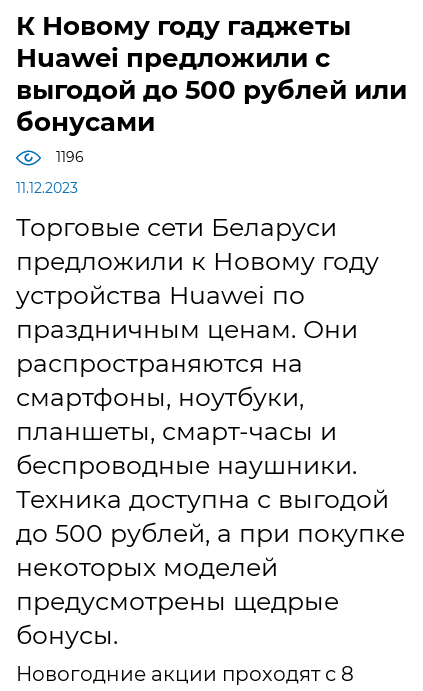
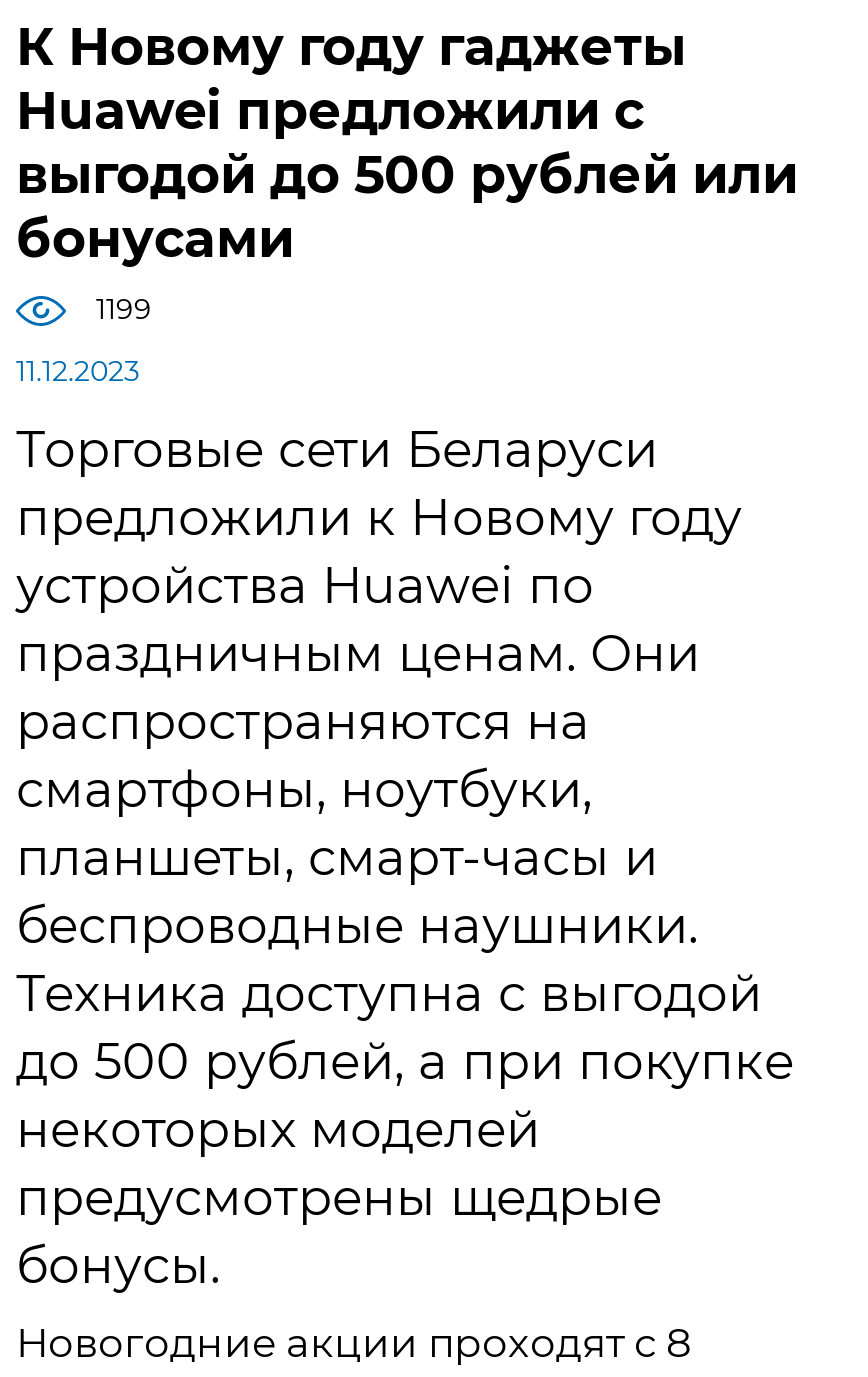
- 1196
+ 1199
